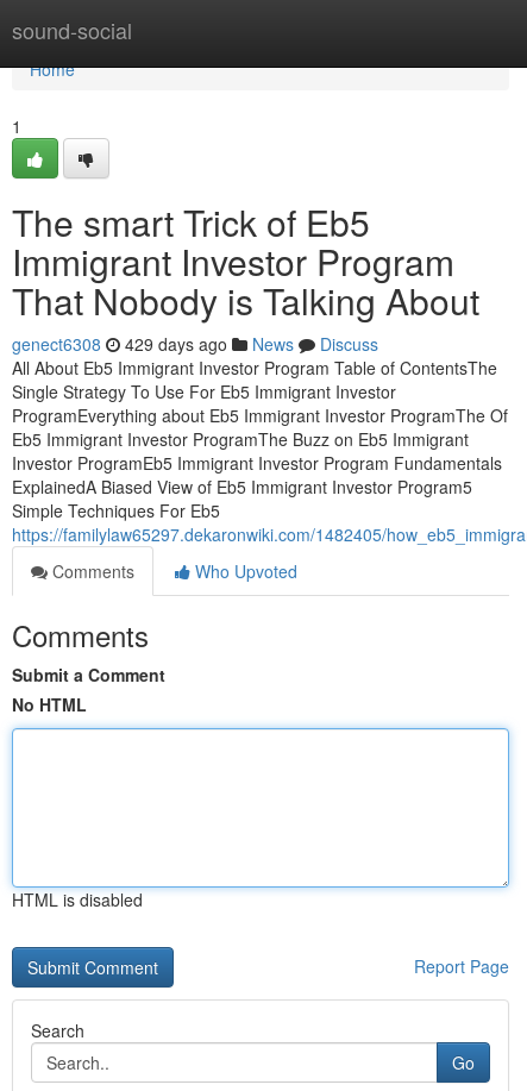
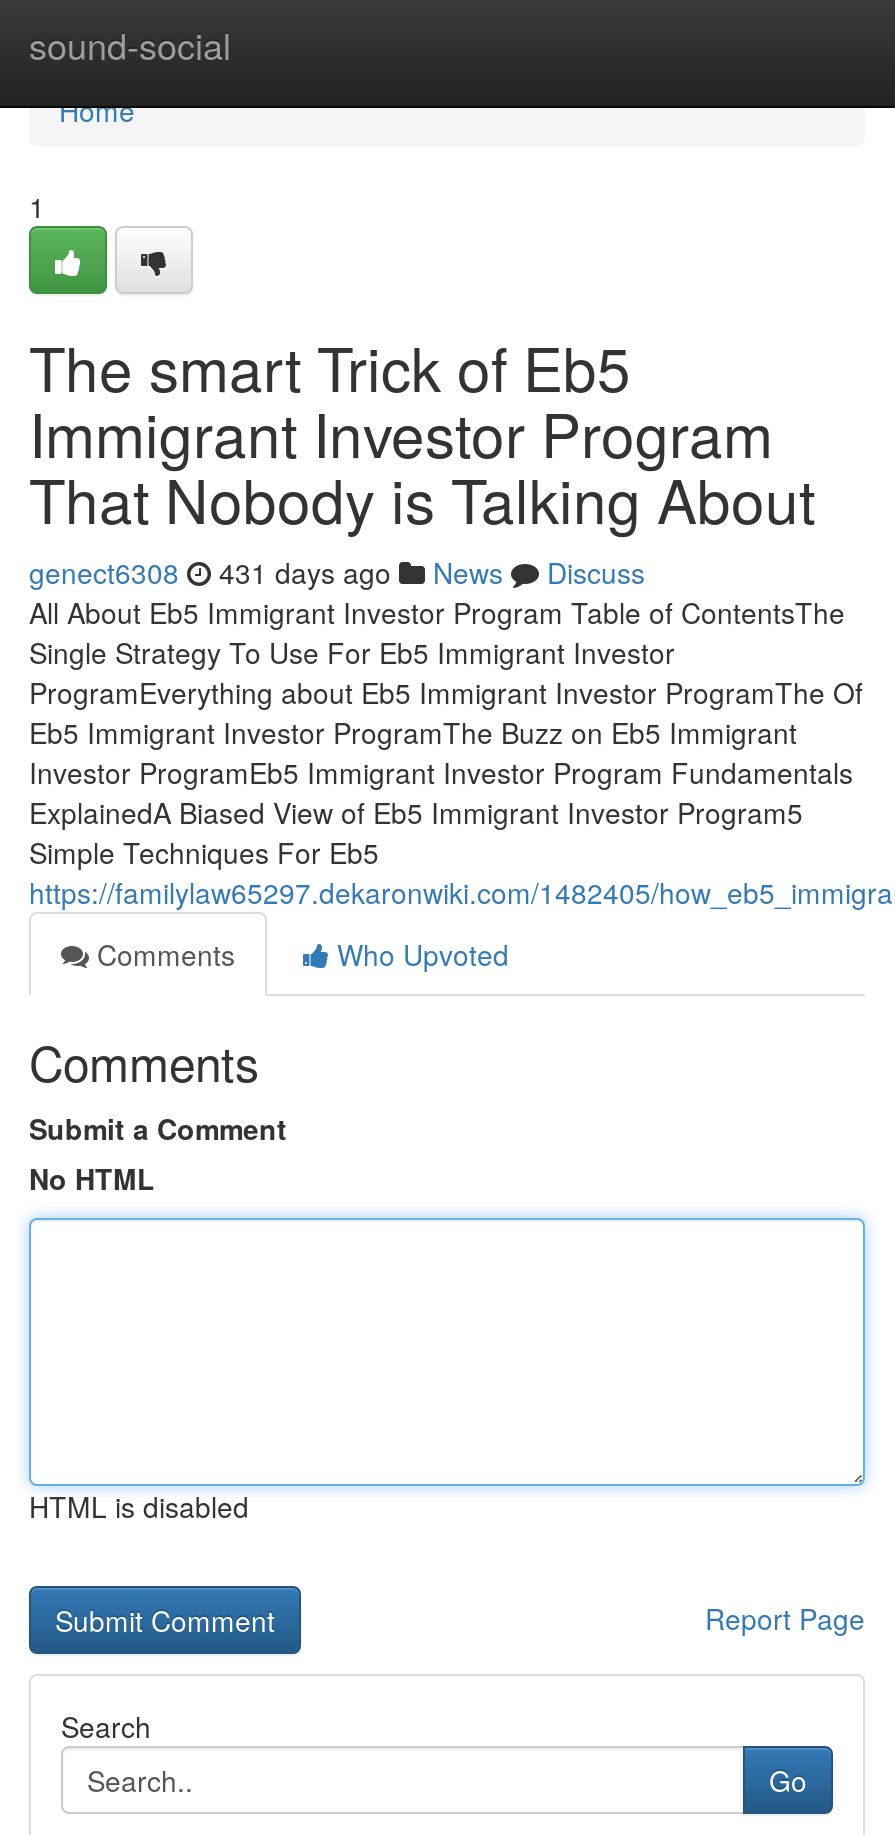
- genect6308 429 days ago News Discuss
+ genect6308 431 days ago News Discuss
